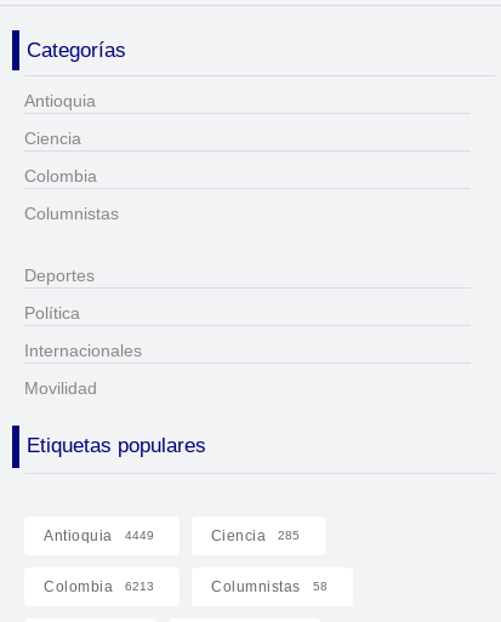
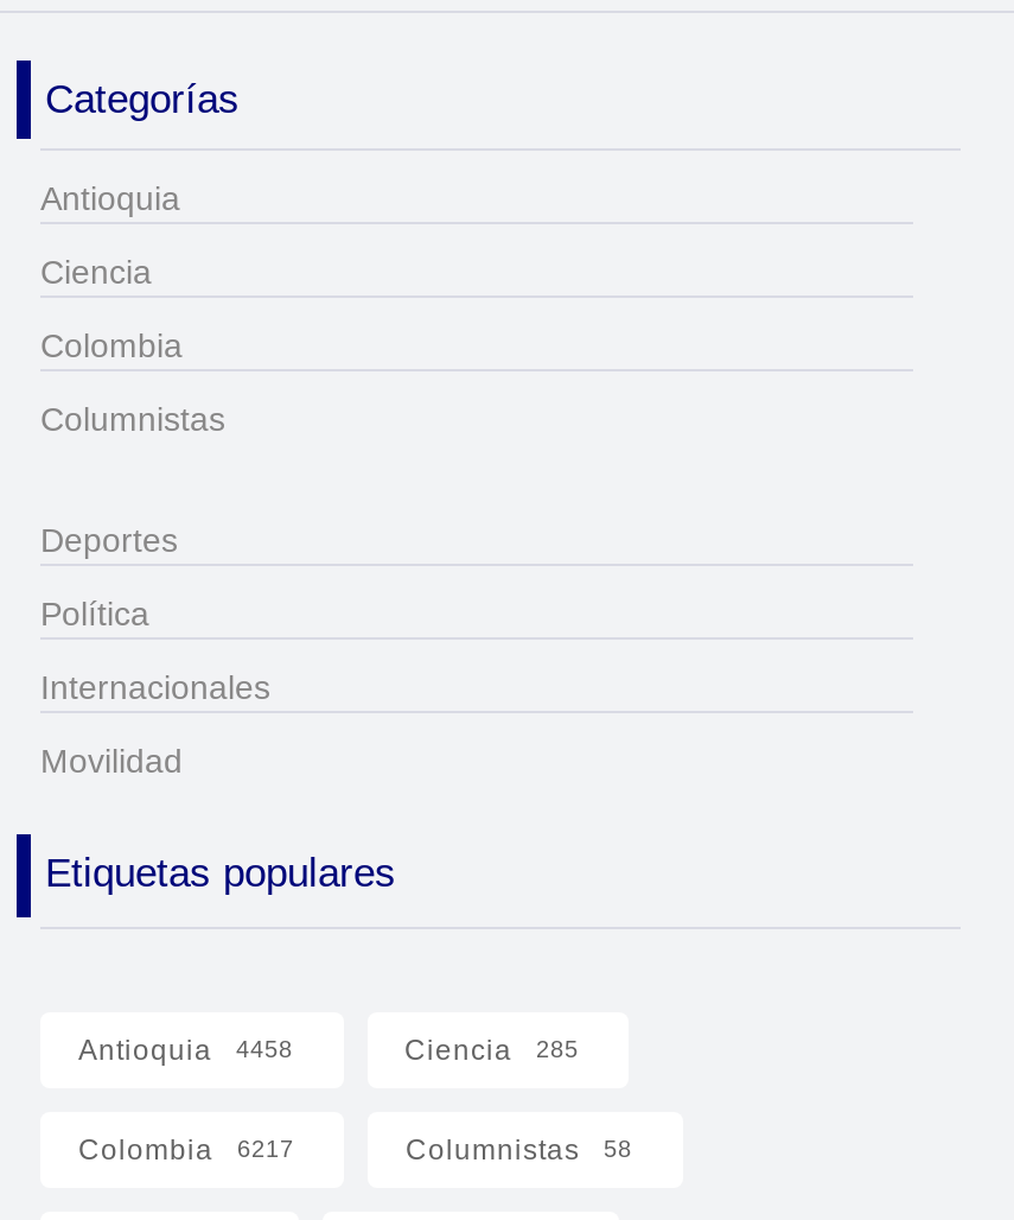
- Antioquia 4449
+ Antioquia 4458

- Colombia 6213
+ Colombia 6217
